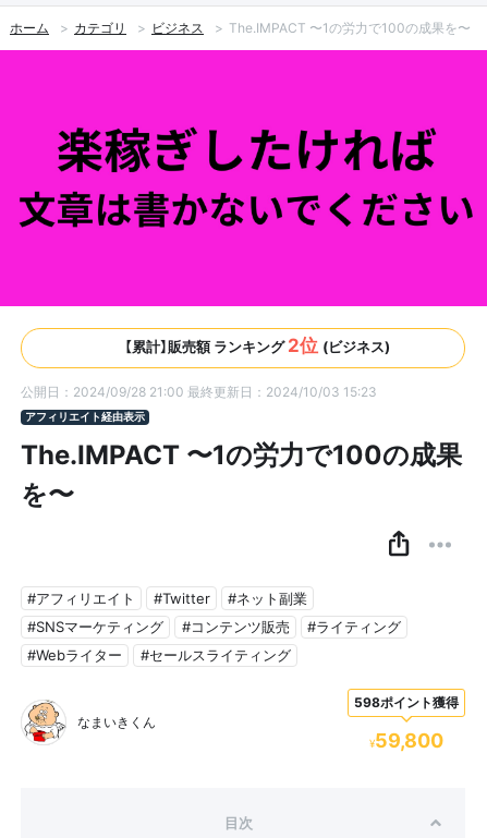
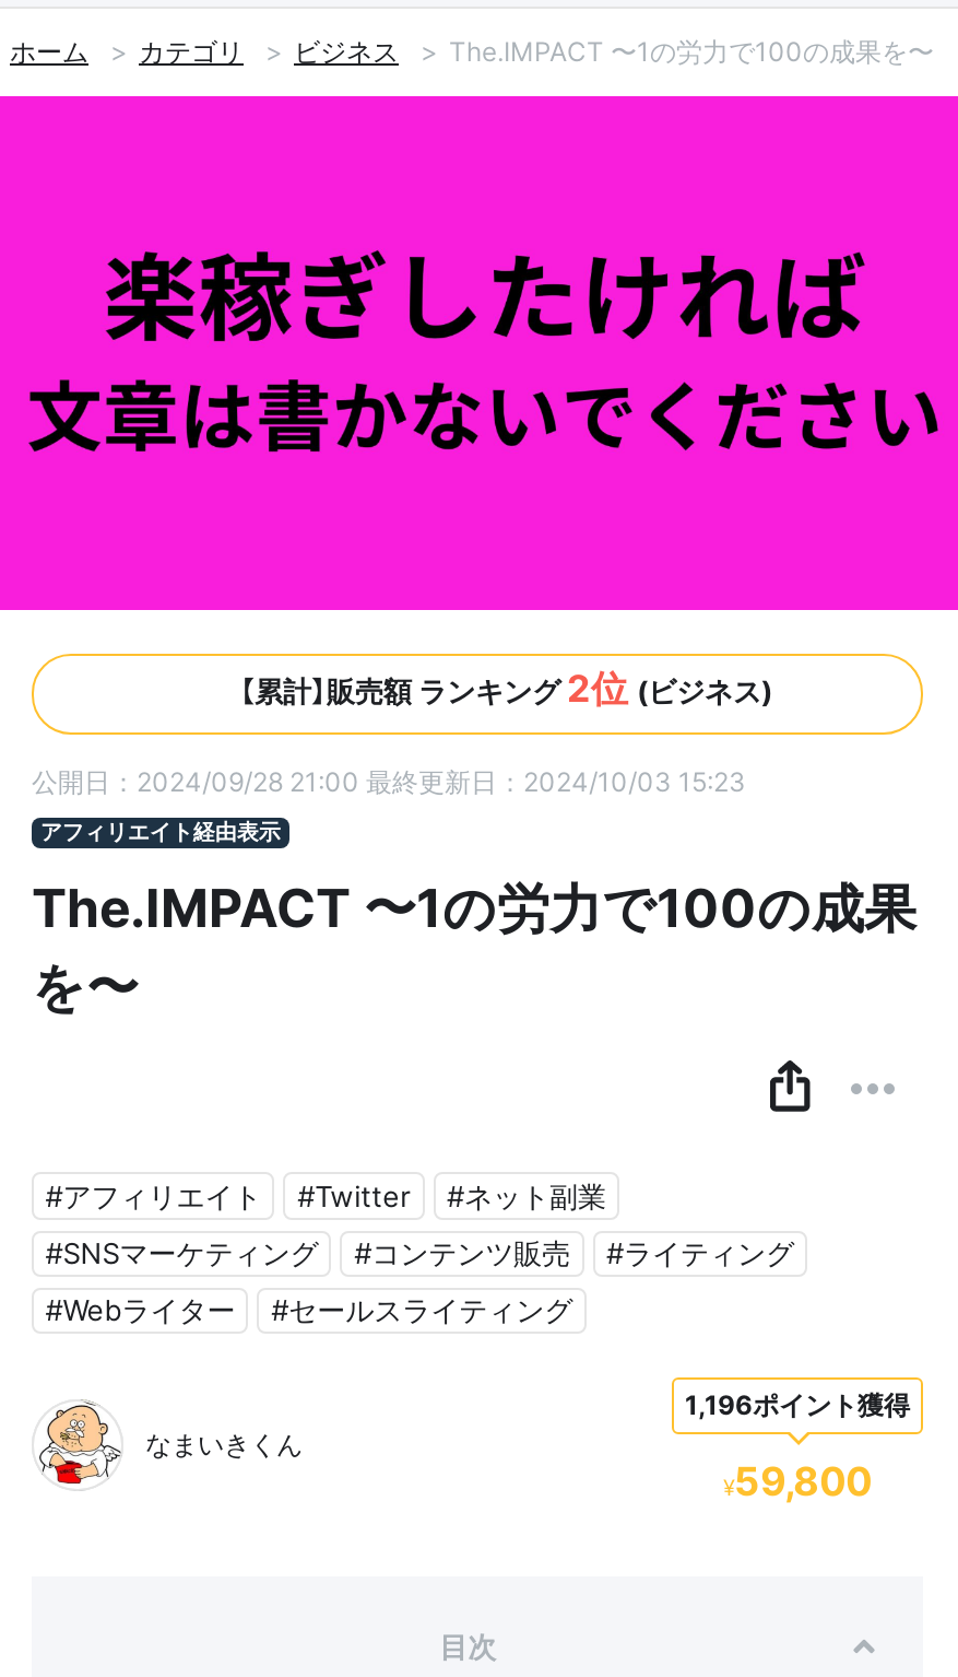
- 598ポイント獲得
+ 1,196ポイント獲得
